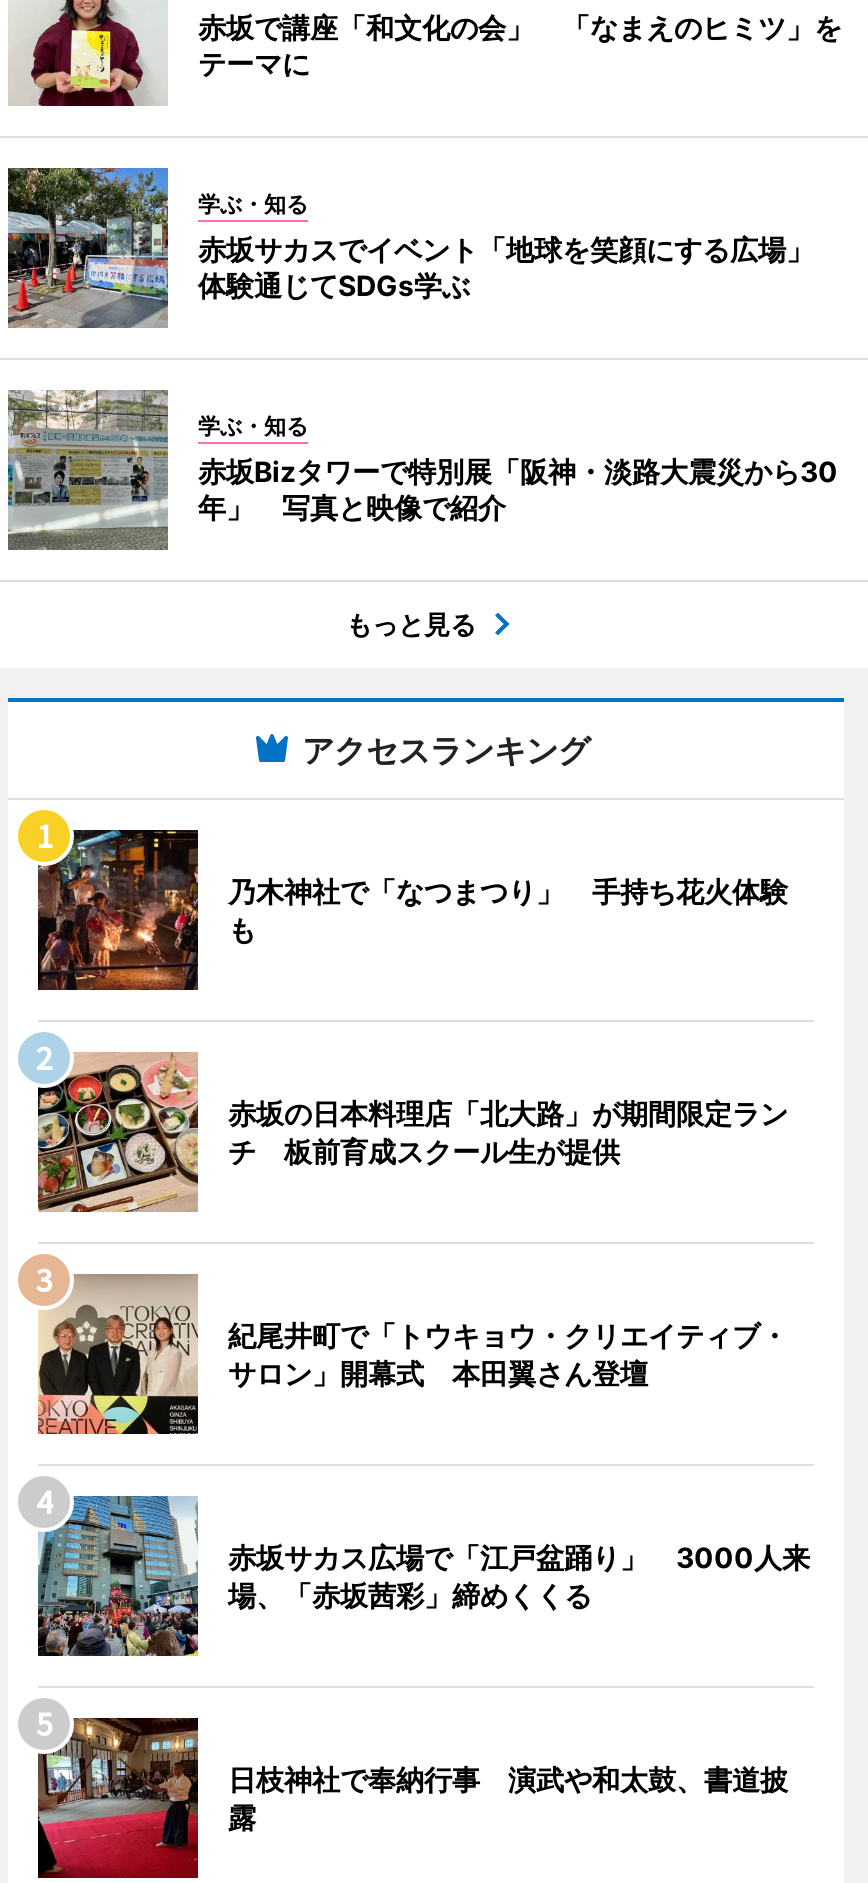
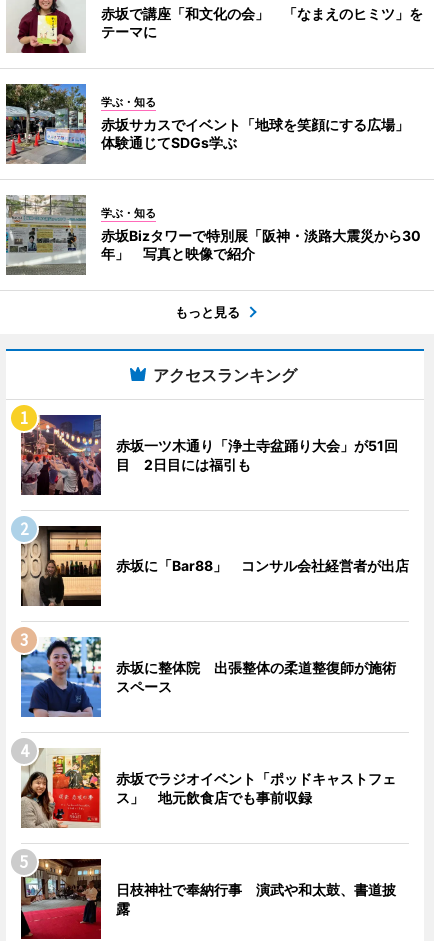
- [image]
- 乃木神社で「なつまつり」 手持ち花火体験
- も
+ [image]
+ 赤坂一ツ木通り「浄土寺盆踊り大会」が51回
+ 目 2日目には福引も

- [image]
- 赤坂の日本料理店「北大路」が期間限定ラン
- チ 板前育成スクール生が提供
+ [image]
+ 赤坂に「Bar88」 コンサル会社経営者が出店

- [image]
- 紀尾井町で「トウキョウ・クリエイティブ・
- サロン」開幕式 本田翼さん登壇
+ [image]
+ 赤坂に整体院 出張整体の柔道整復師が施術
+ スペース

- [image]
- 赤坂サカス広場で「江戸盆踊り」 3000人来
- 場、「赤坂茜彩」締めくくる
+ [image]
+ 赤坂でラジオイベント「ポッドキャストフェ
+ ス」 地元飲食店でも事前収録
